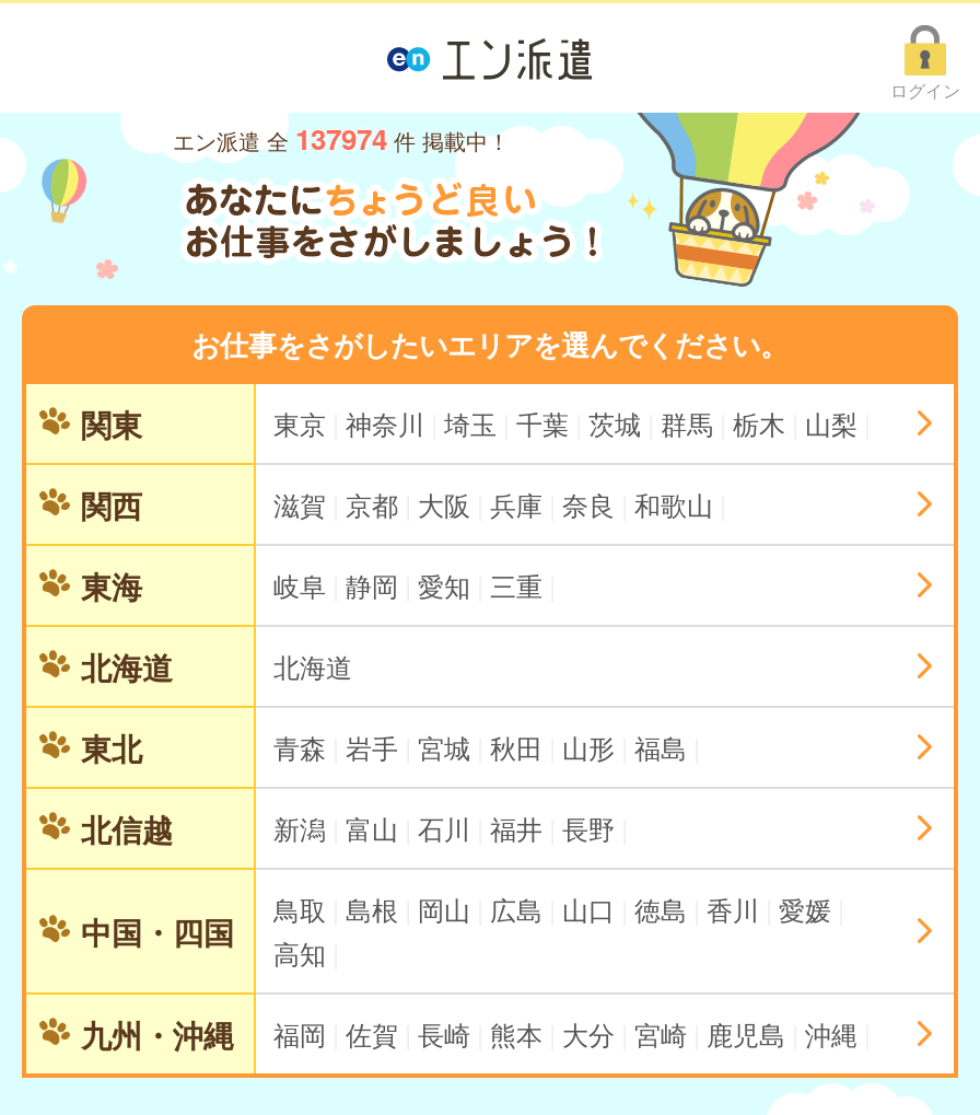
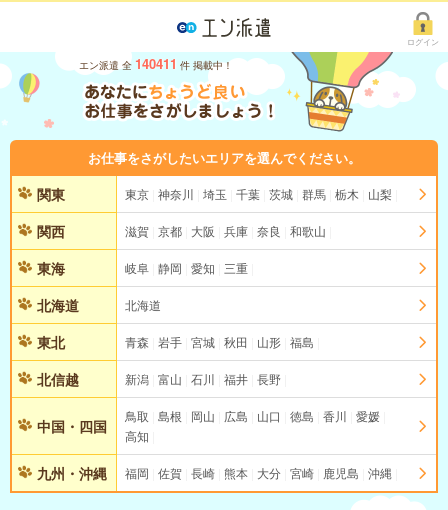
- エン派遣 全 137974 件 掲載中！
+ エン派遣 全 140411 件 掲載中！
